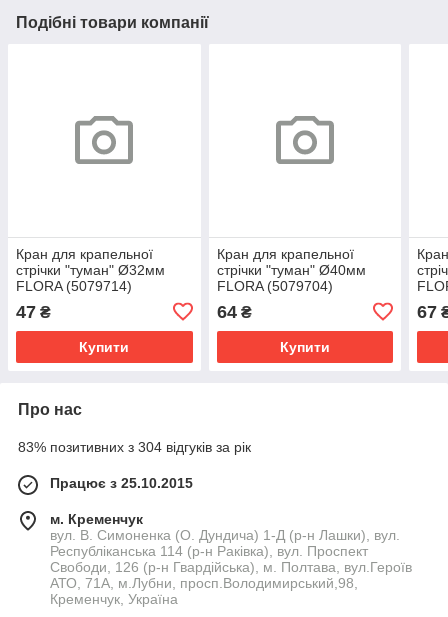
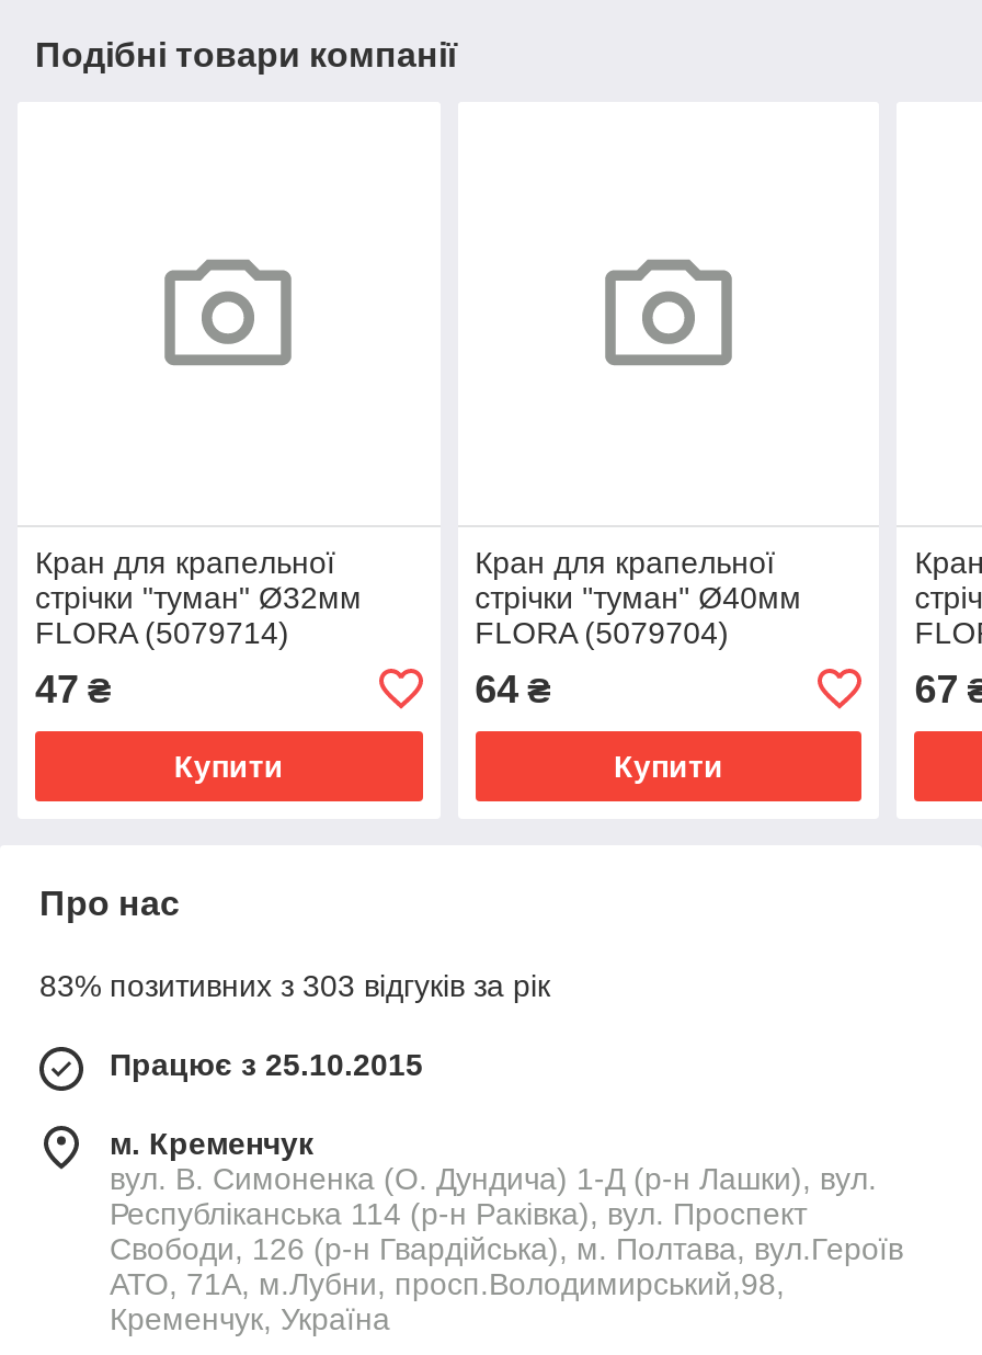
- 83% позитивних з 304 відгуків за рік
+ 83% позитивних з 303 відгуків за рік
